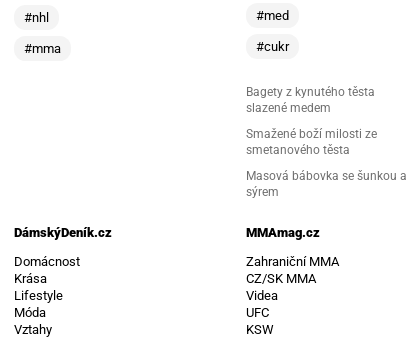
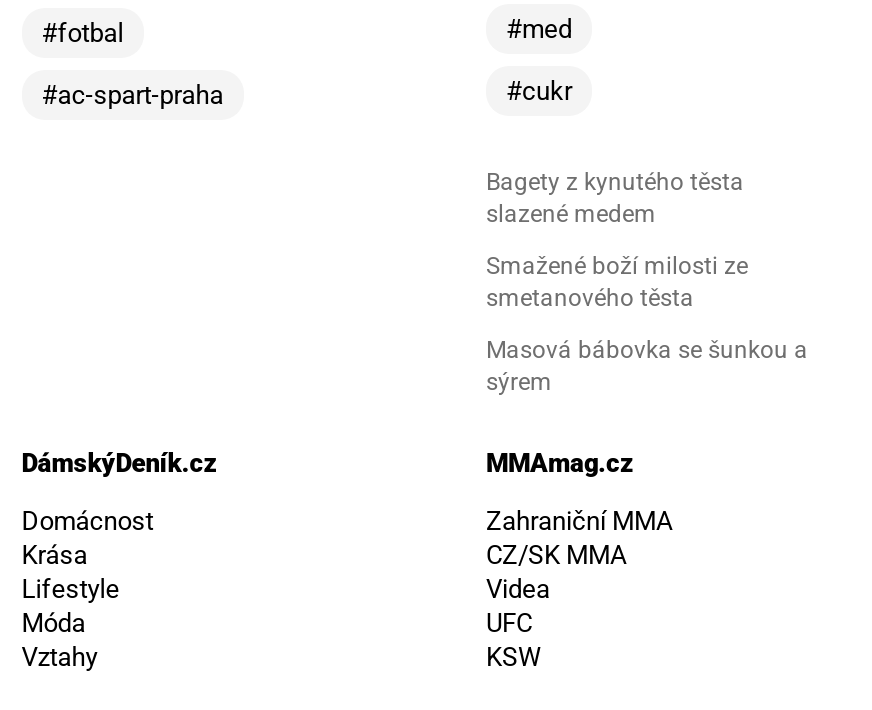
- #nhl
+ #fotbal

- #mma
+ #ac-spart-praha
